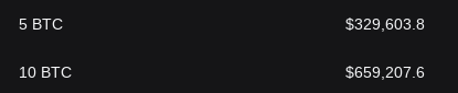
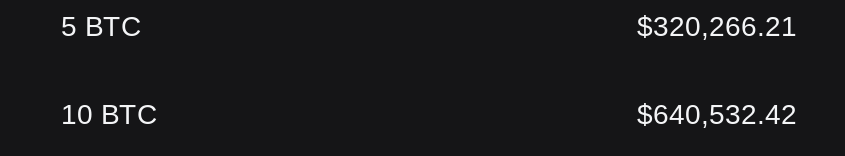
- $329,603.8
+ $320,266.21

- $659,207.6
+ $640,532.42
